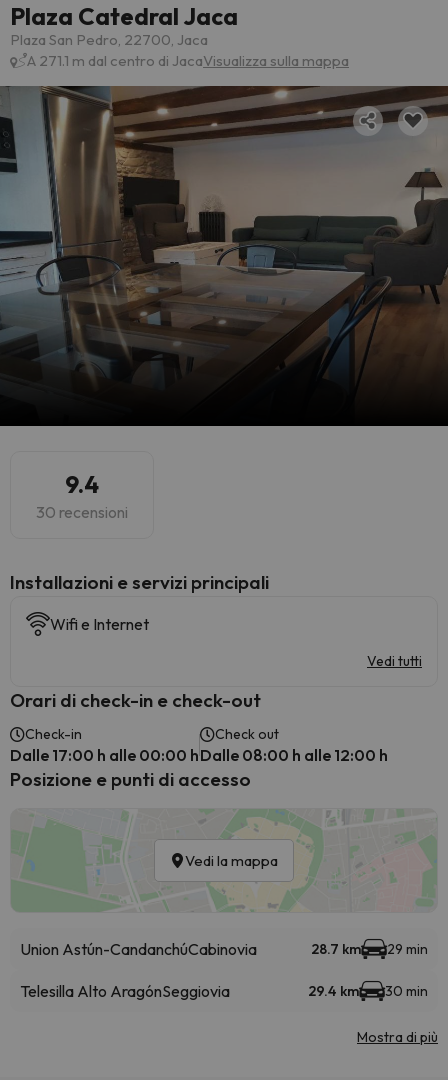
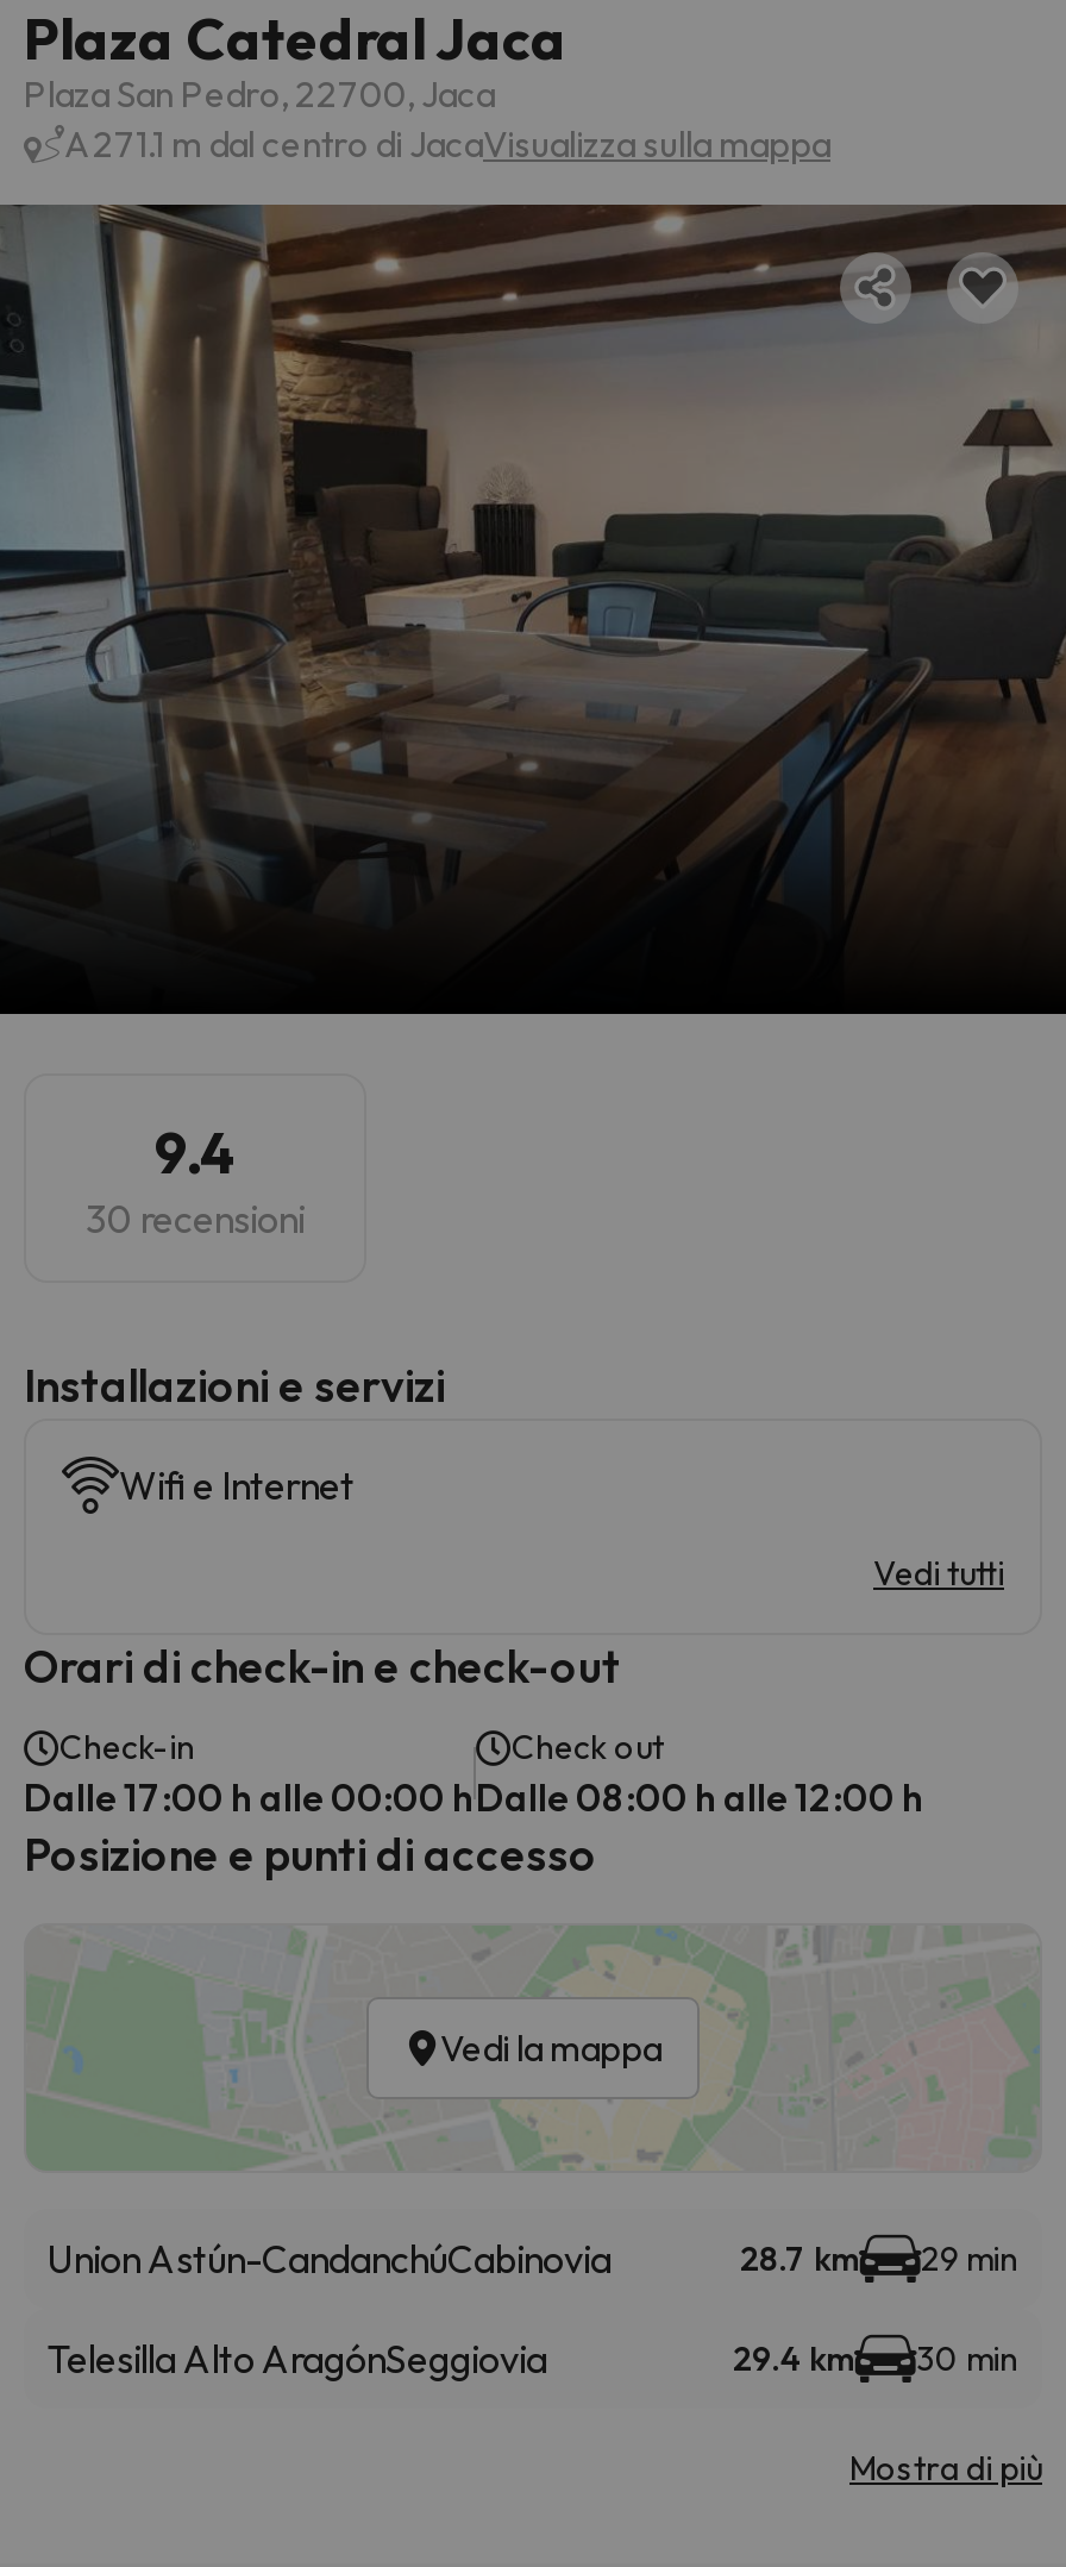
- Installazioni e servizi principali
+ Installazioni e servizi
